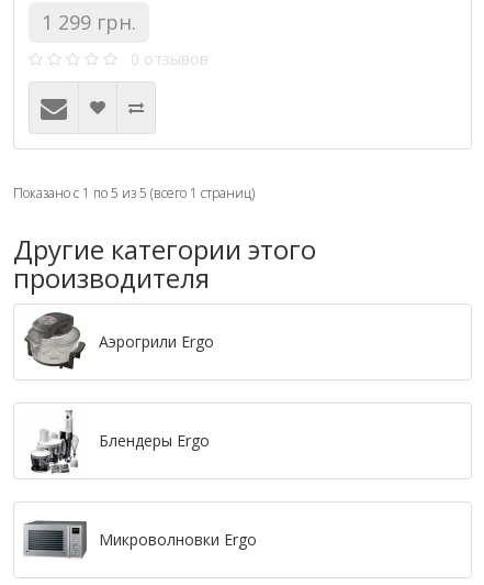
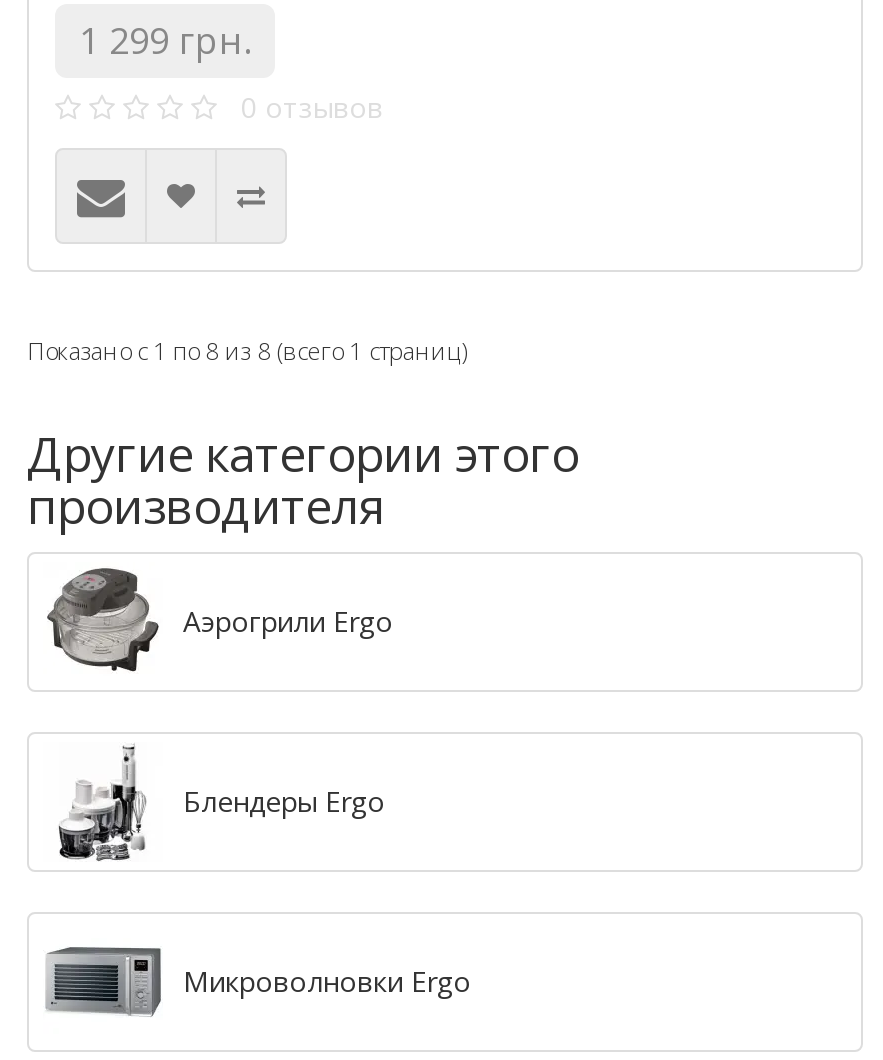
- Показано с 1 по 5 из 5 (всего 1 страниц)
+ Показано с 1 по 8 из 8 (всего 1 страниц)
